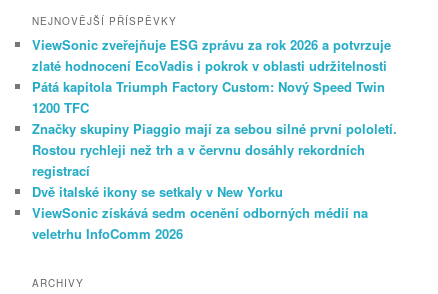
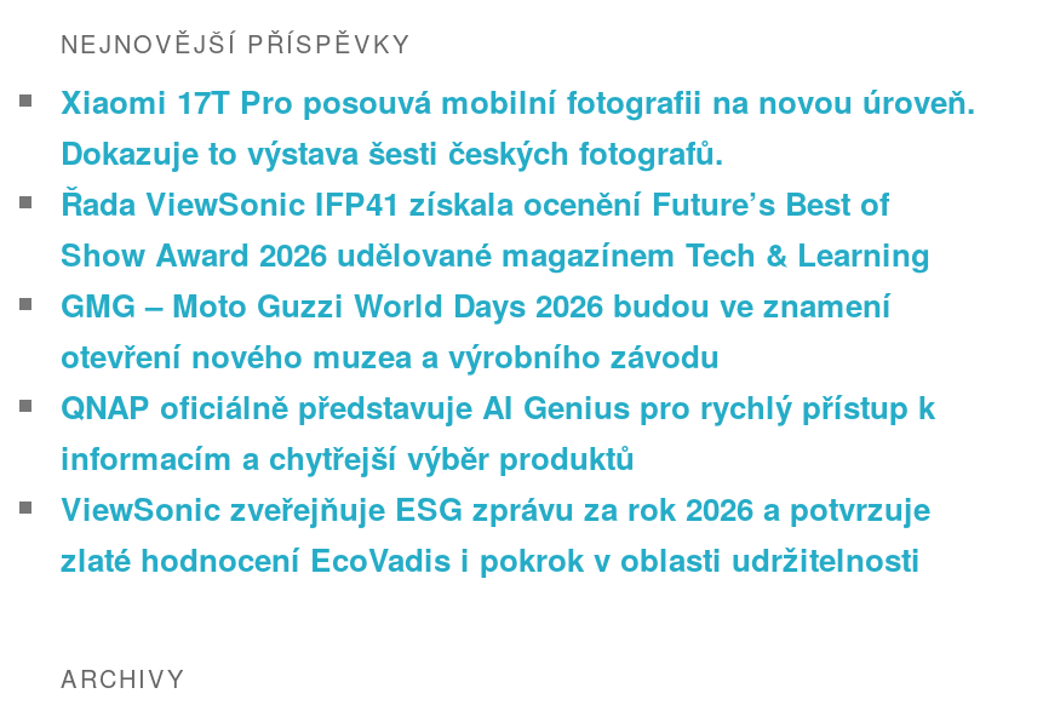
+ Xiaomi 17T Pro posouvá mobilní fotografii na novou úroveň.
+ Dokazuje to výstava šesti českých fotografů.
+ Řada ViewSonic IFP41 získala ocenění Future’s Best of
+ Show Award 2026 udělované magazínem Tech & Learning
+ GMG – Moto Guzzi World Days 2026 budou ve znamení
+ otevření nového muzea a výrobního závodu
+ QNAP oficiálně představuje AI Genius pro rychlý přístup k
+ informacím a chytřejší výběr produktů

moved down: ViewSonic zveřejňuje ESG zprávu za rok 2026 a potvrzuje | zlaté hodnocení EcoVadis i pokrok v oblasti udržitelnosti

- Pátá kapitola Triumph Factory Custom: Nový Speed Twin
- 1200 TFC
- Značky skupiny Piaggio mají za sebou silné první pololetí.
- Rostou rychleji než trh a v červnu dosáhly rekordních
- registrací
- Dvě italské ikony se setkaly v New Yorku
- ViewSonic získává sedm ocenění odborných médií na
- veletrhu InfoComm 2026
